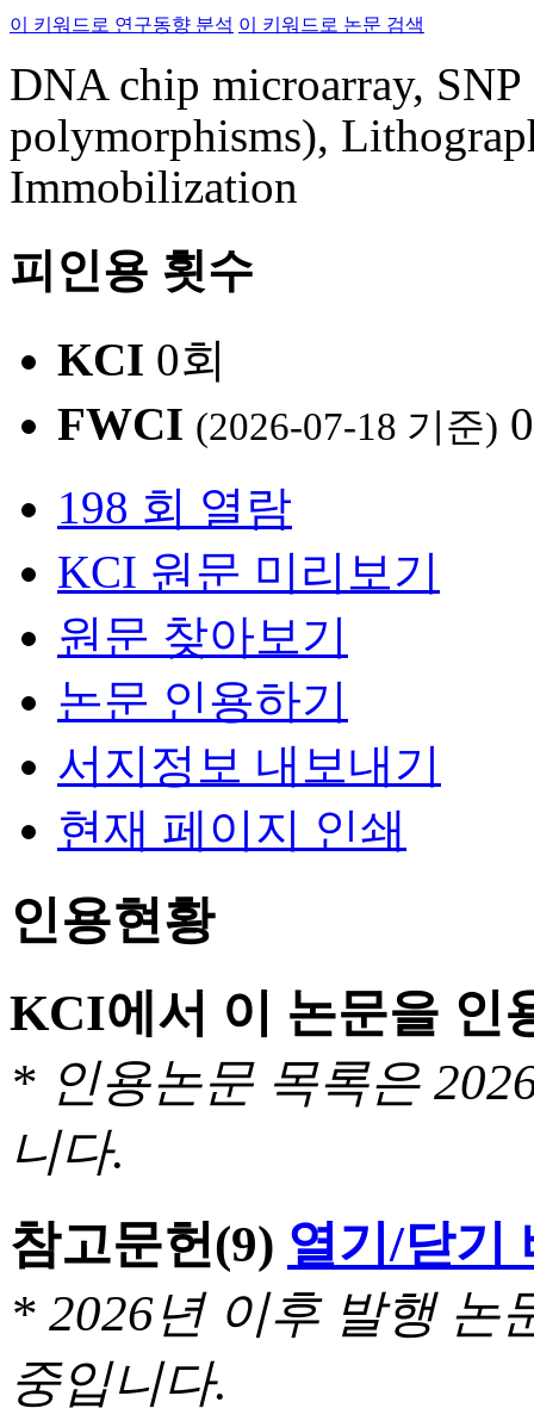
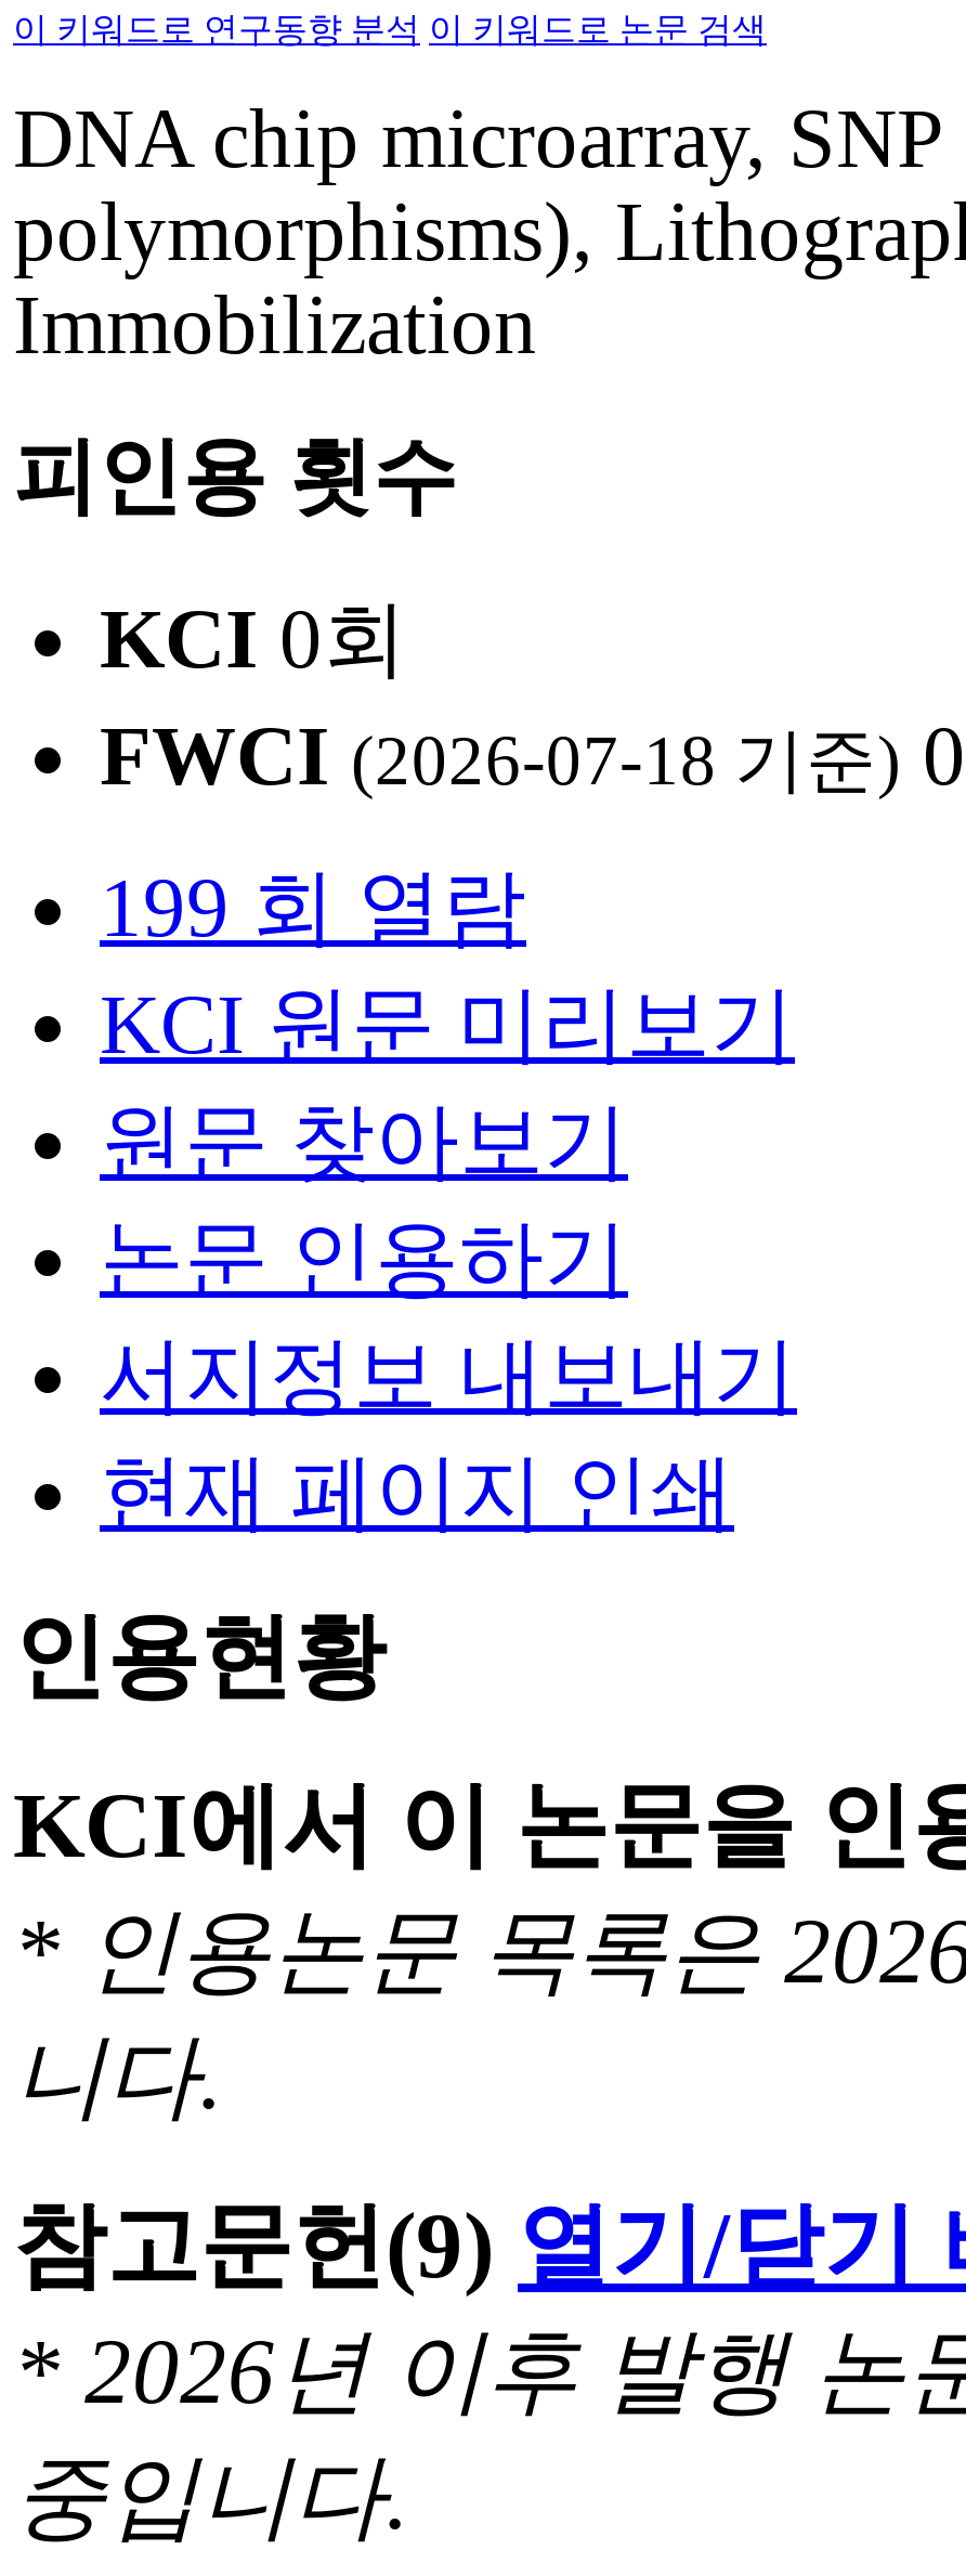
- 198 회 열람
+ 199 회 열람
